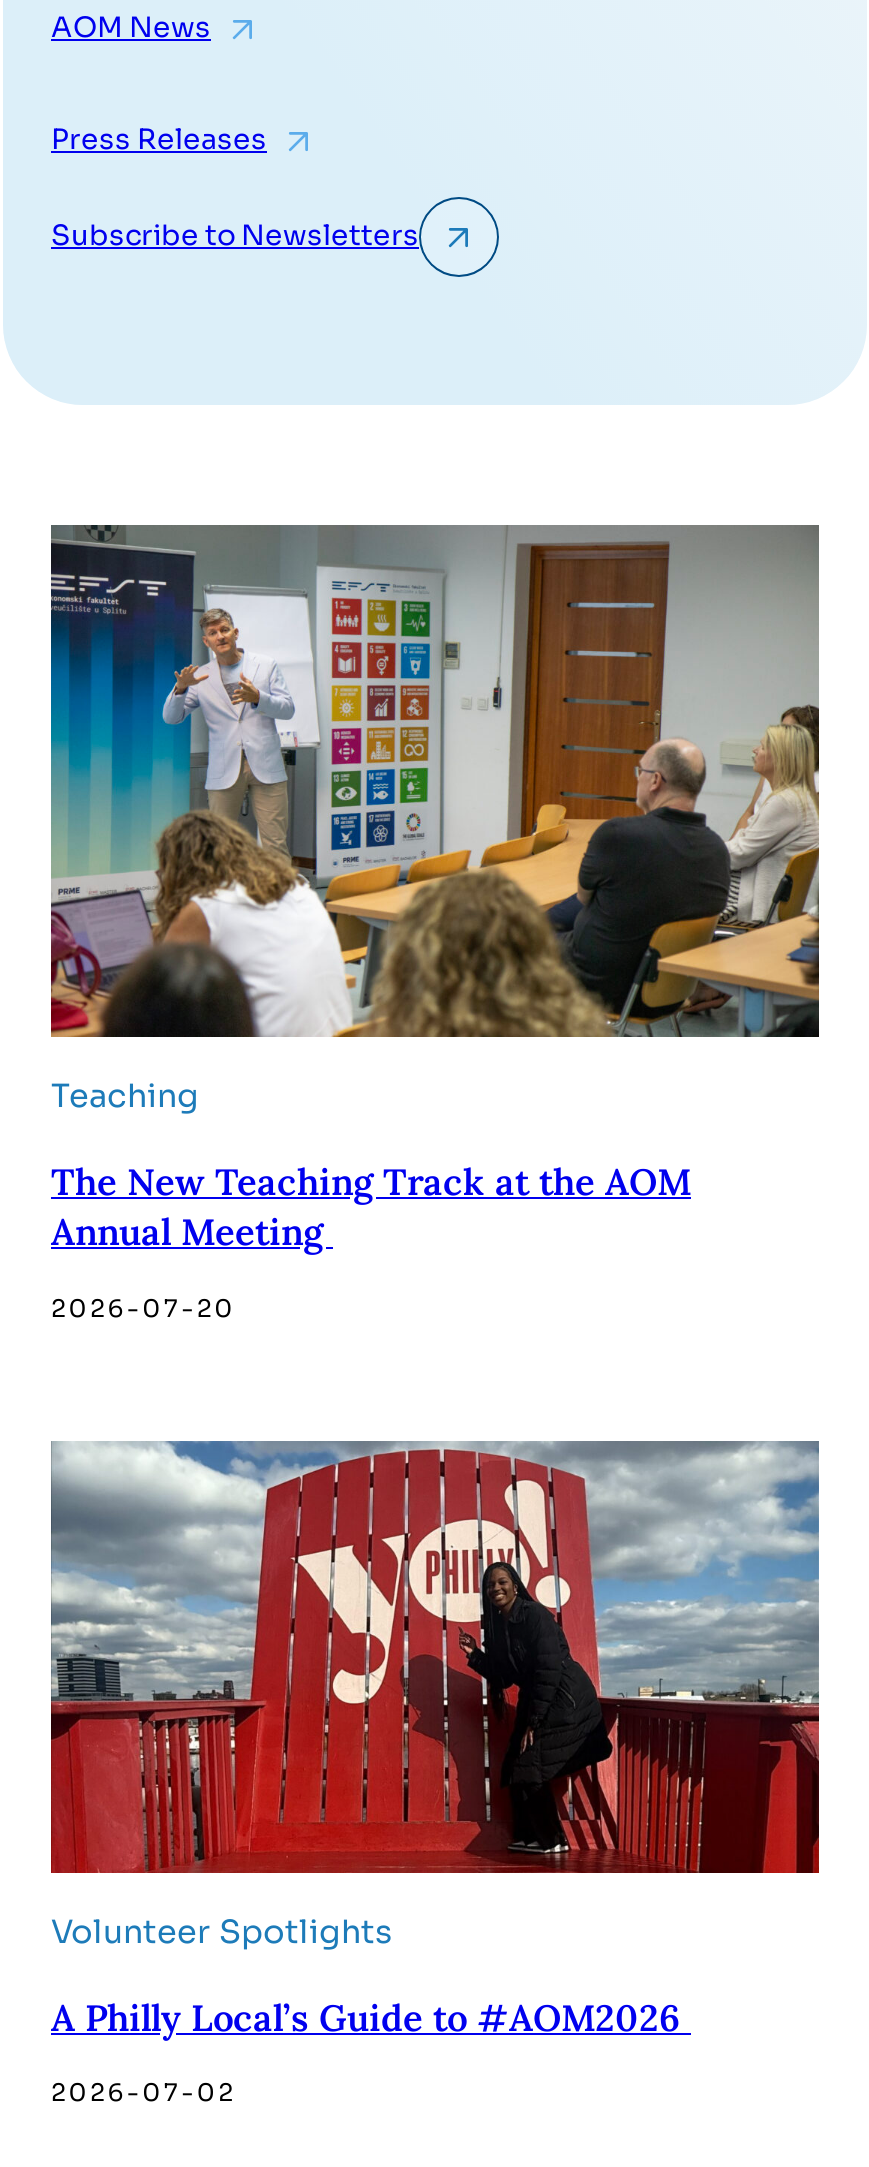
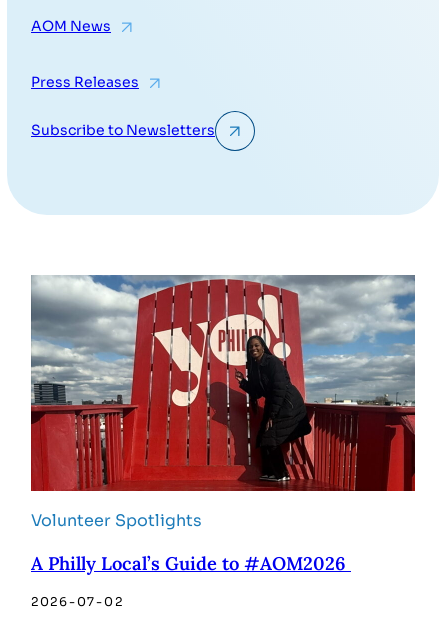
- [image]
- Teaching
- The New Teaching Track at the AOM
- Annual Meeting
- 2026-07-20
